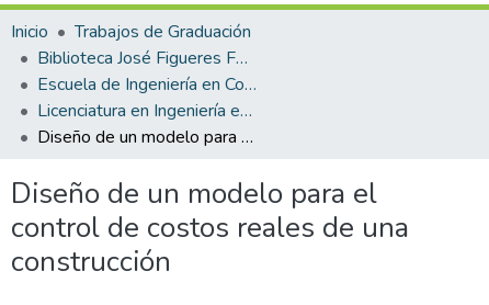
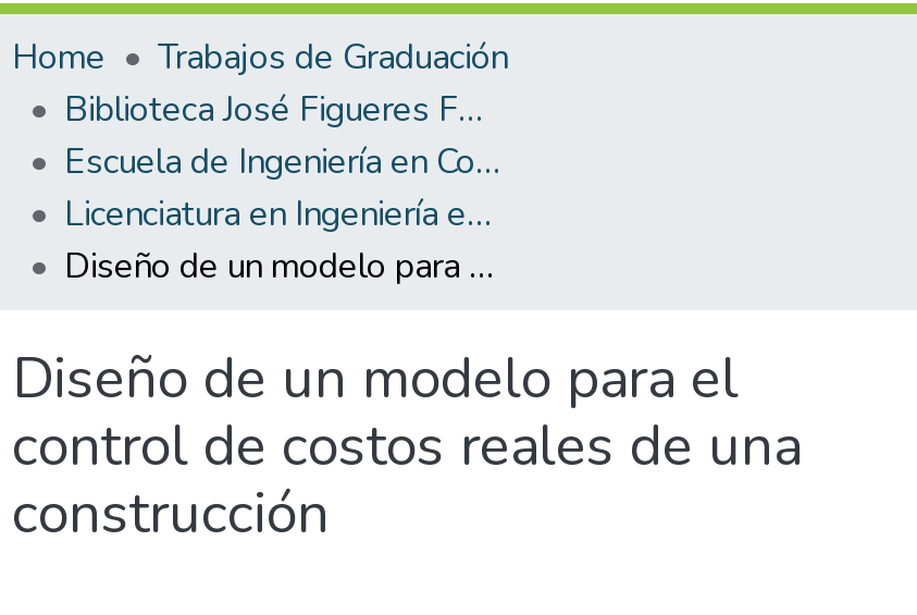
- Inicio
+ Home
